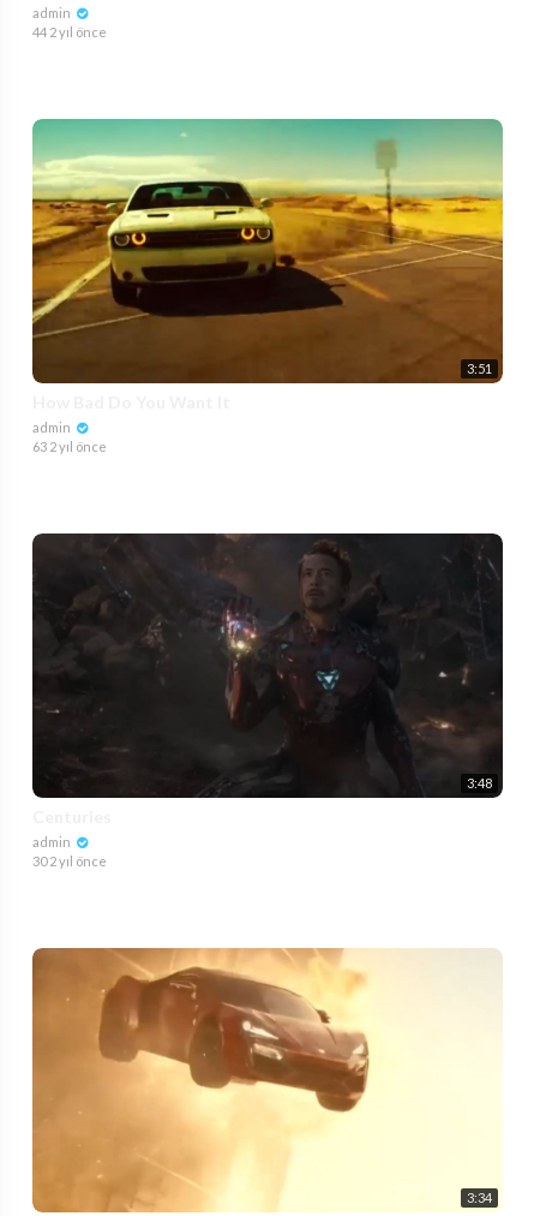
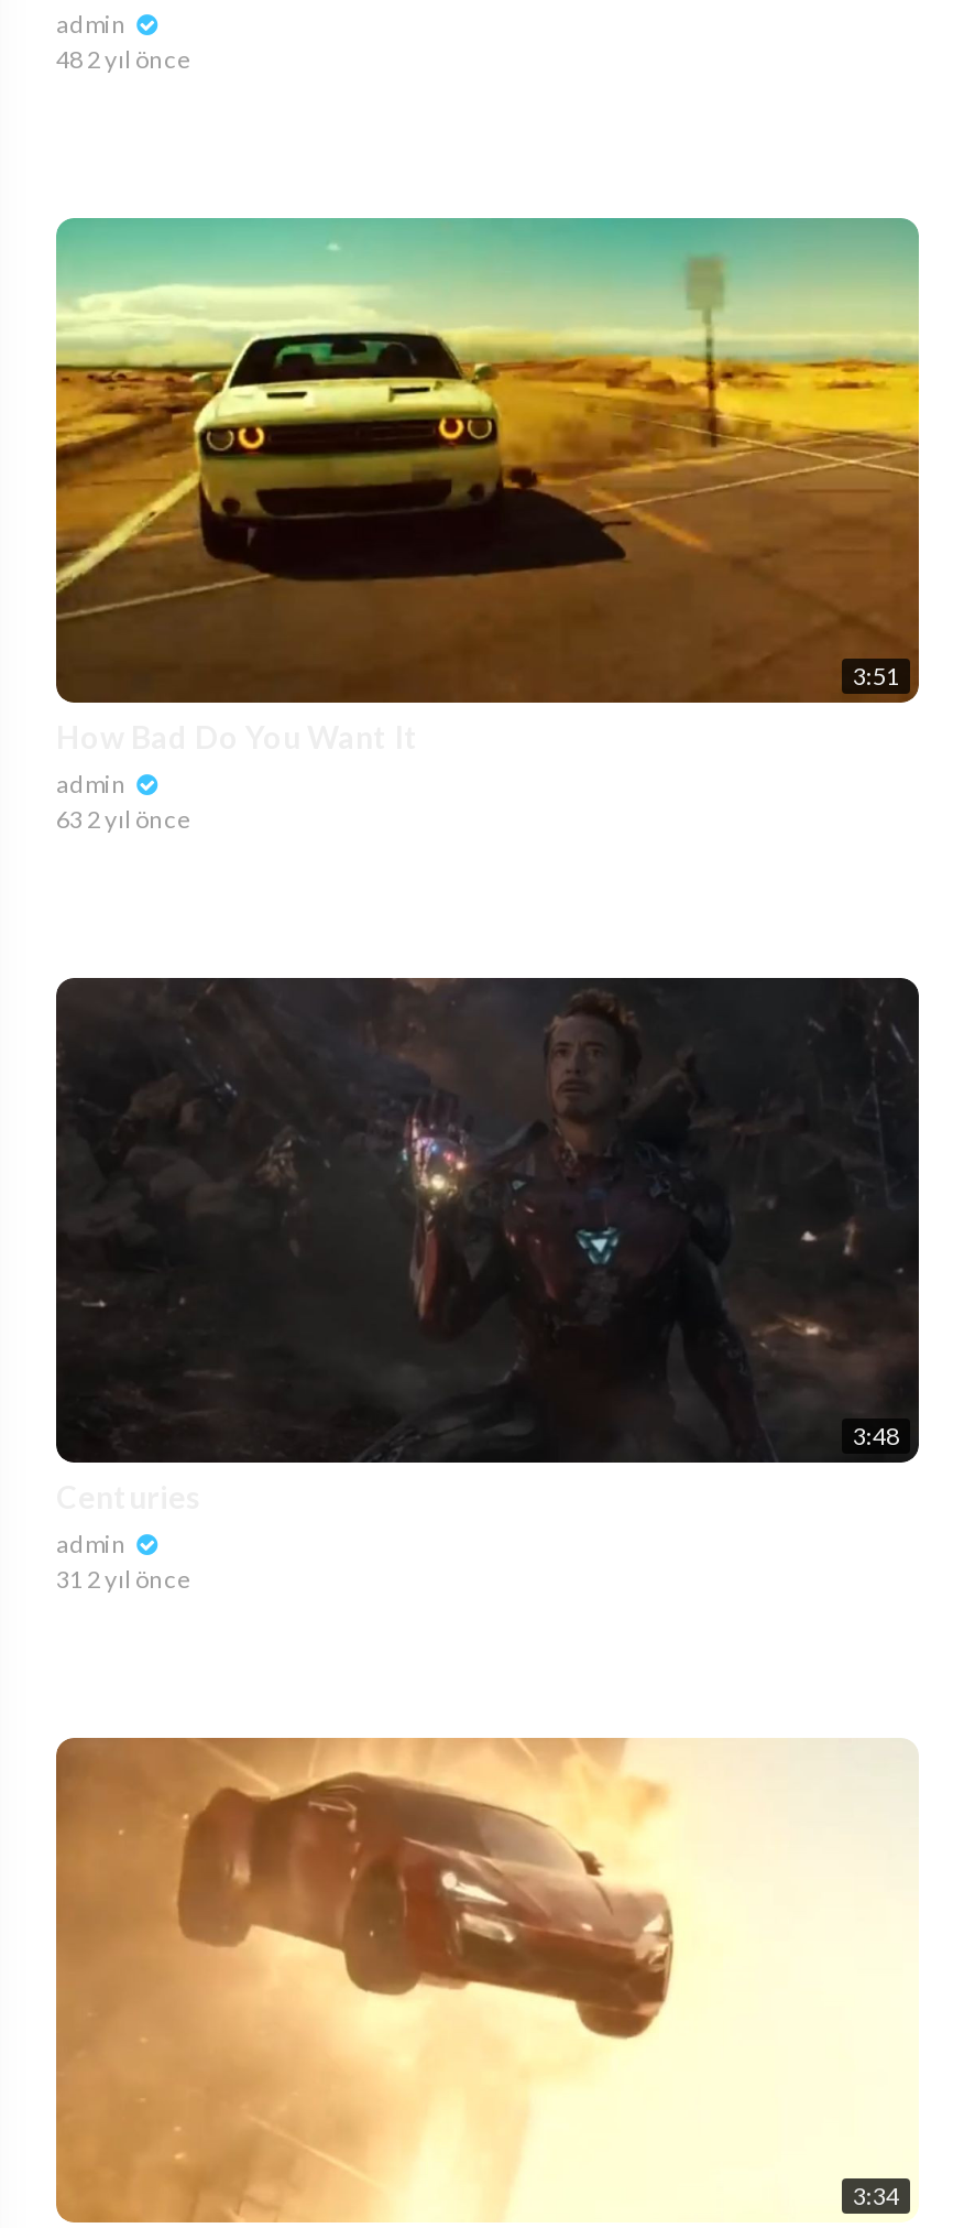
- 44 2 yıl önce
+ 48 2 yıl önce

- 30 2 yıl önce
+ 31 2 yıl önce
